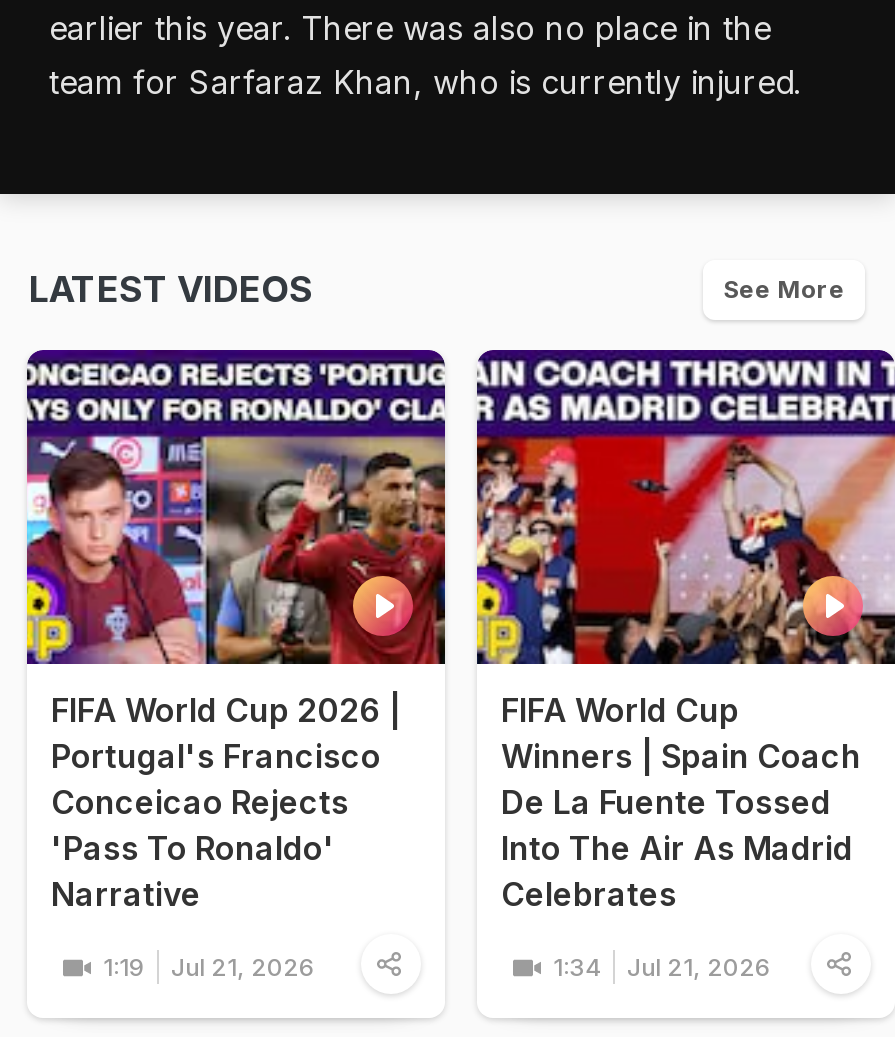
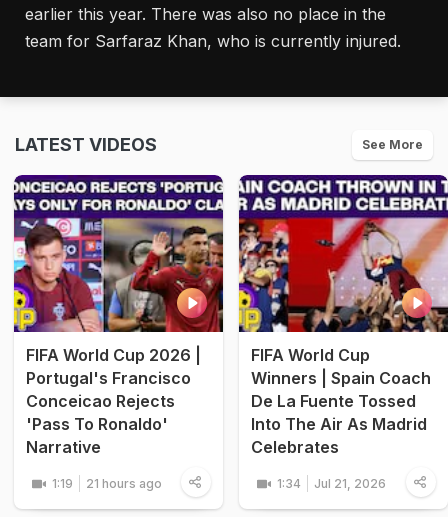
- 1:19 Jul 21, 2026
+ 1:19 21 hours ago
